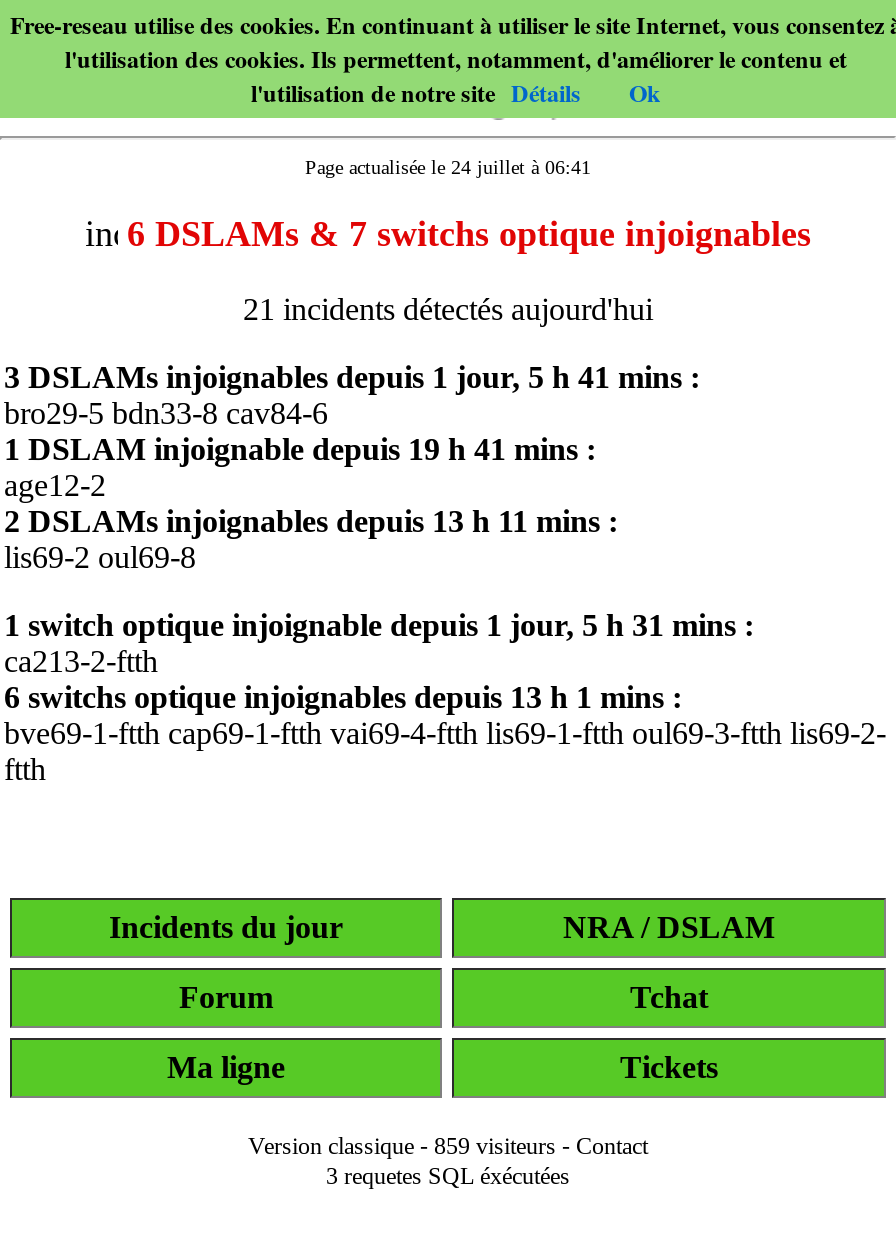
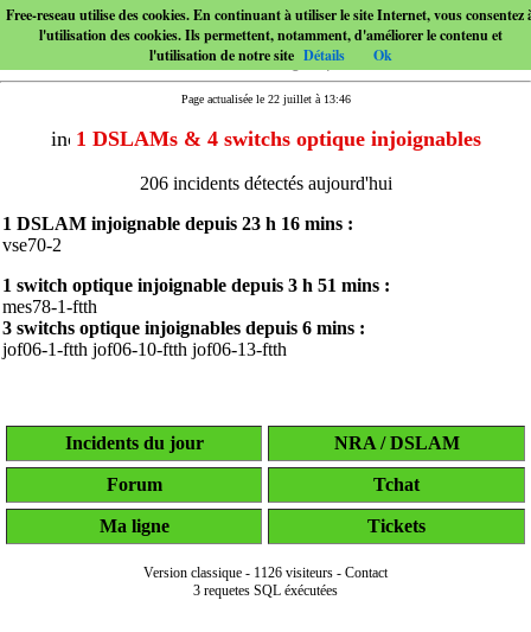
- Page actualisée le 24 juillet à 06:41
+ Page actualisée le 22 juillet à 13:46

- 6 DSLAMs & 7 switchs optique injoignables
+ 1 DSLAMs & 4 switchs optique injoignables

- 21 incidents détectés aujourd'hui
+ 206 incidents détectés aujourd'hui

- 3 DSLAMs injoignables depuis 1 jour, 5 h 41 mins:
- bro29-5 bdn33-8 cav84-6
- 1 DSLAM injoignable depuis 19 h 41 mins:
- age12-2
- 2 DSLAMs injoignables depuis 13 h 11 mins:
- lis69-2 oul69-8
+ 1 DSLAM injoignable depuis 23 h 16 mins:
+ vse70-2

- 1 switch optique injoignable depuis 1 jour, 5 h 31 mins:
- ca213-2-ftth
- 6 switchs optique injoignables depuis 13 h 1 mins:
- bve69-1-ftth cap69-1-ftth vai69-4-ftth lis69-1-ftth oul69-3-ftth lis69-2-
- ftth
+ 1 switch optique injoignable depuis 3 h 51 mins:
+ mes78-1-ftth
+ 3 switchs optique injoignables depuis 6 mins:
+ jof06-1-ftth jof06-10-ftth jof06-13-ftth

- Version classique - 859 visiteurs - Contact
+ Version classique - 1126 visiteurs - Contact
